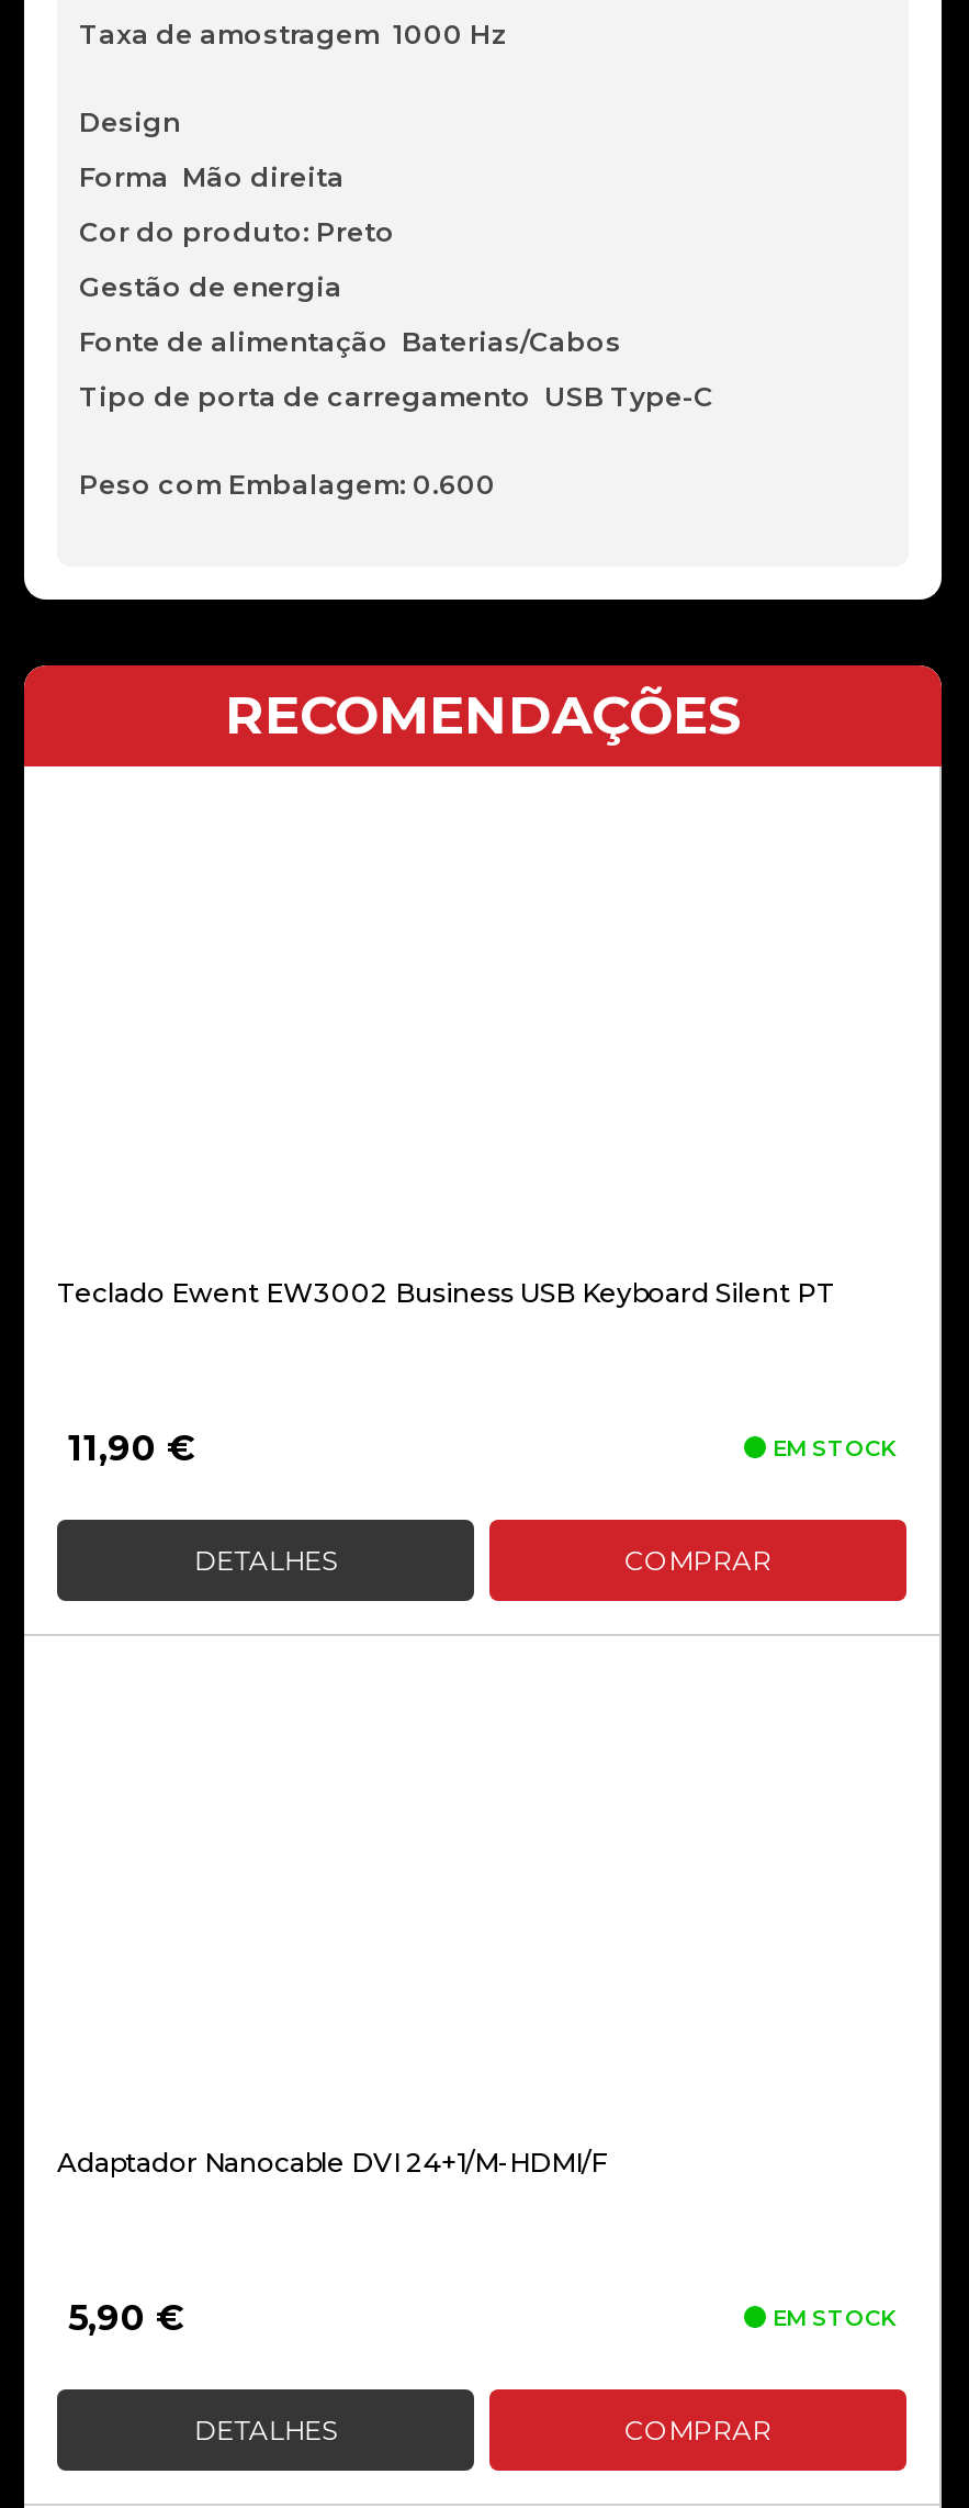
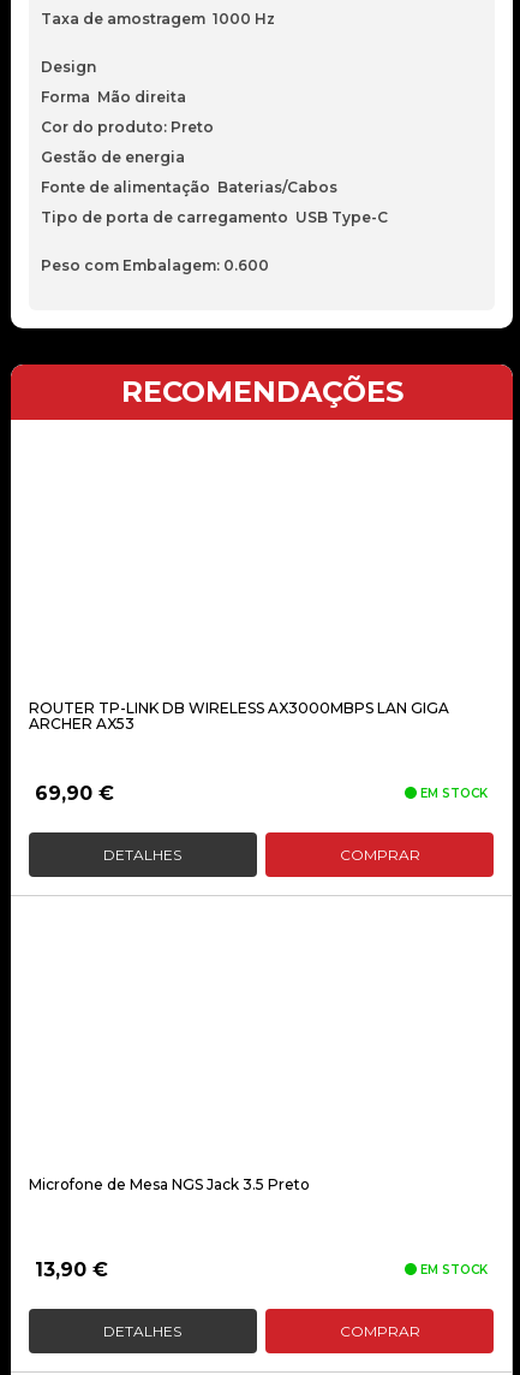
- Teclado Ewent EW3002 Business USB Keyboard Silent PT
+ ROUTER TP-LINK DB WIRELESS AX3000MBPS LAN GIGA
+ ARCHER AX53

- 11,90 €
+ 69,90 €

- Adaptador Nanocable DVI 24+1/M-HDMI/F
+ Microfone de Mesa NGS Jack 3.5 Preto

- 5,90 €
+ 13,90 €
